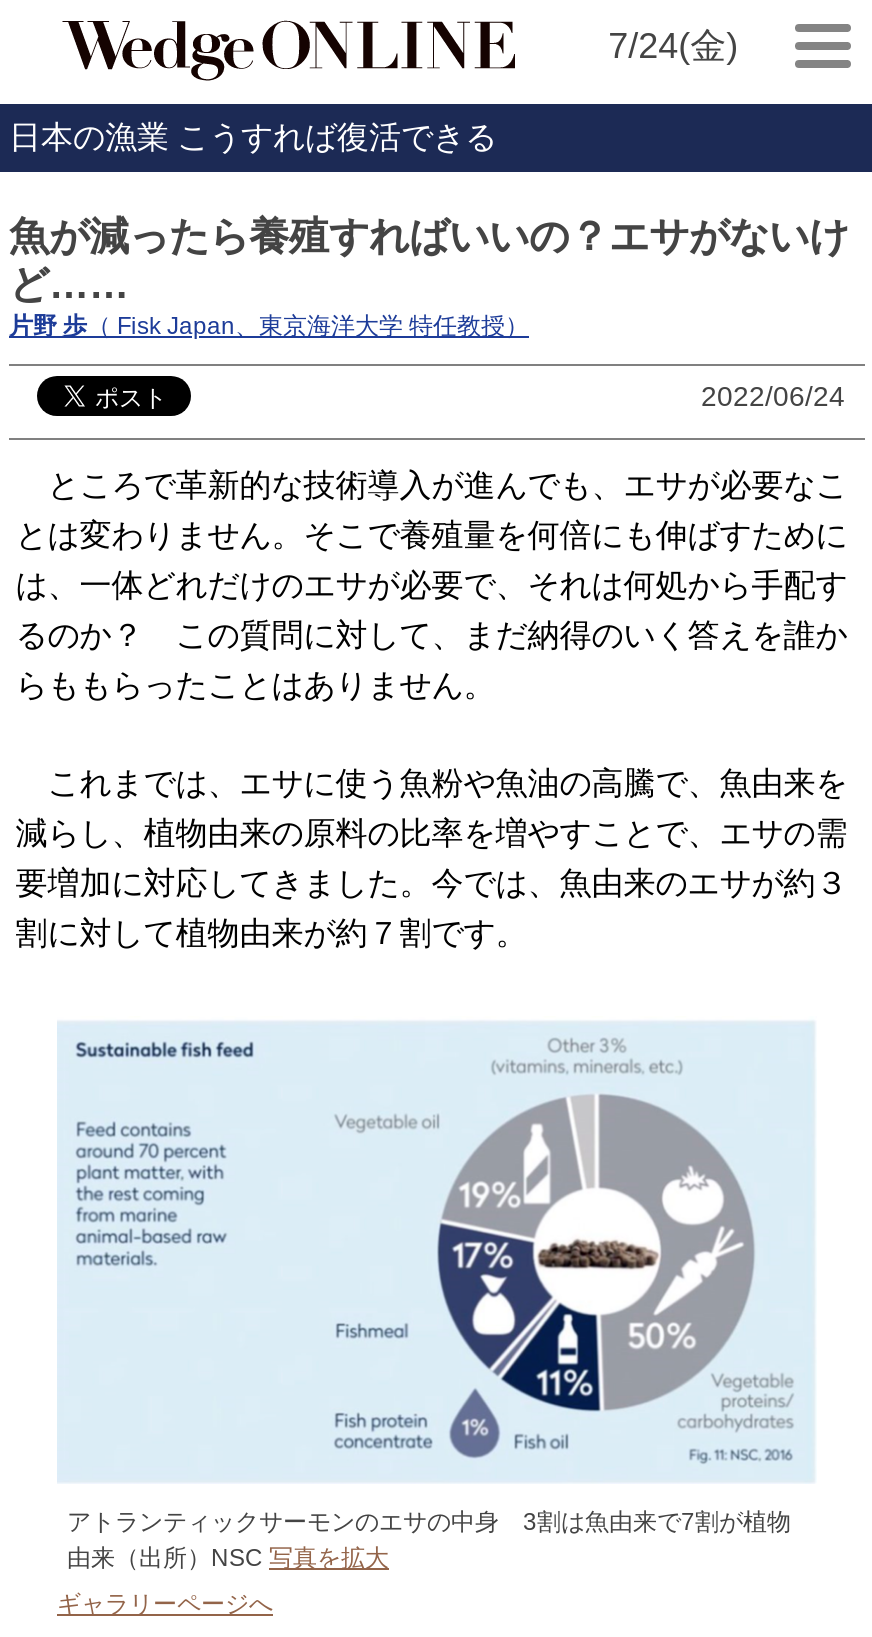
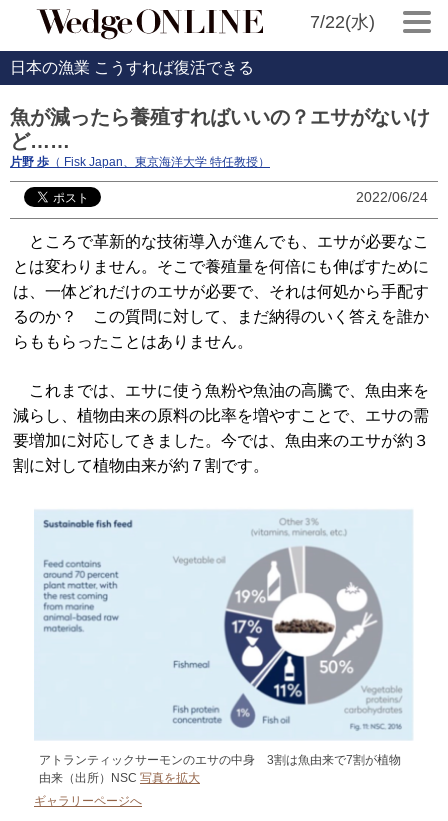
- 7/24(金)
+ 7/22(水)
